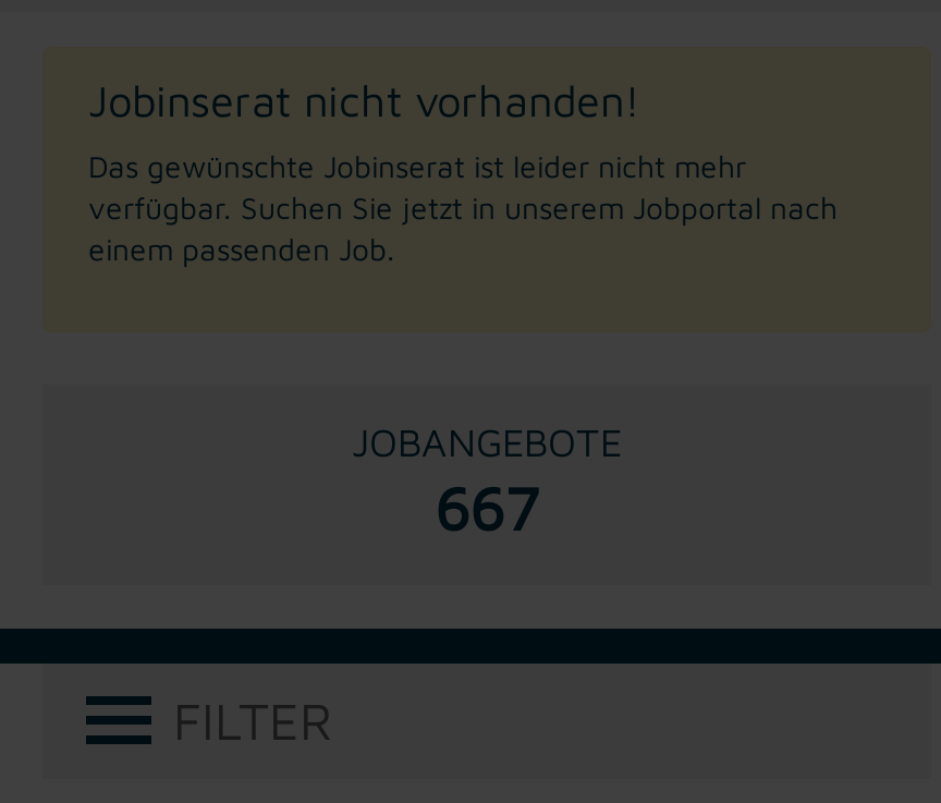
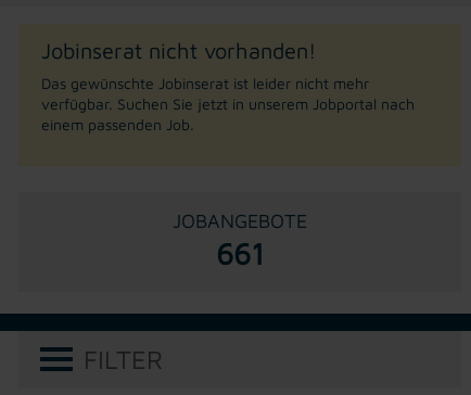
- 667
+ 661
